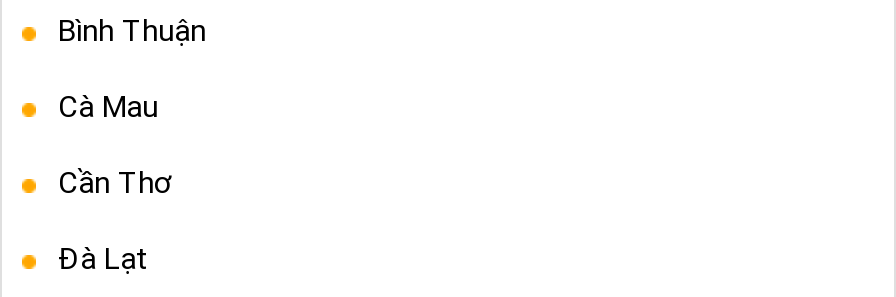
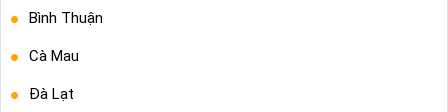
- Cần Thơ
